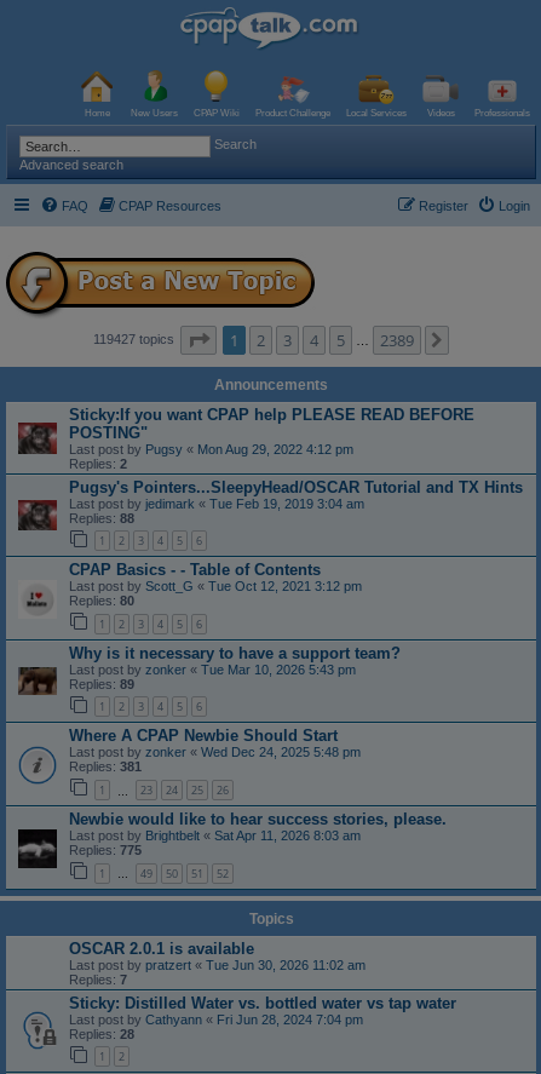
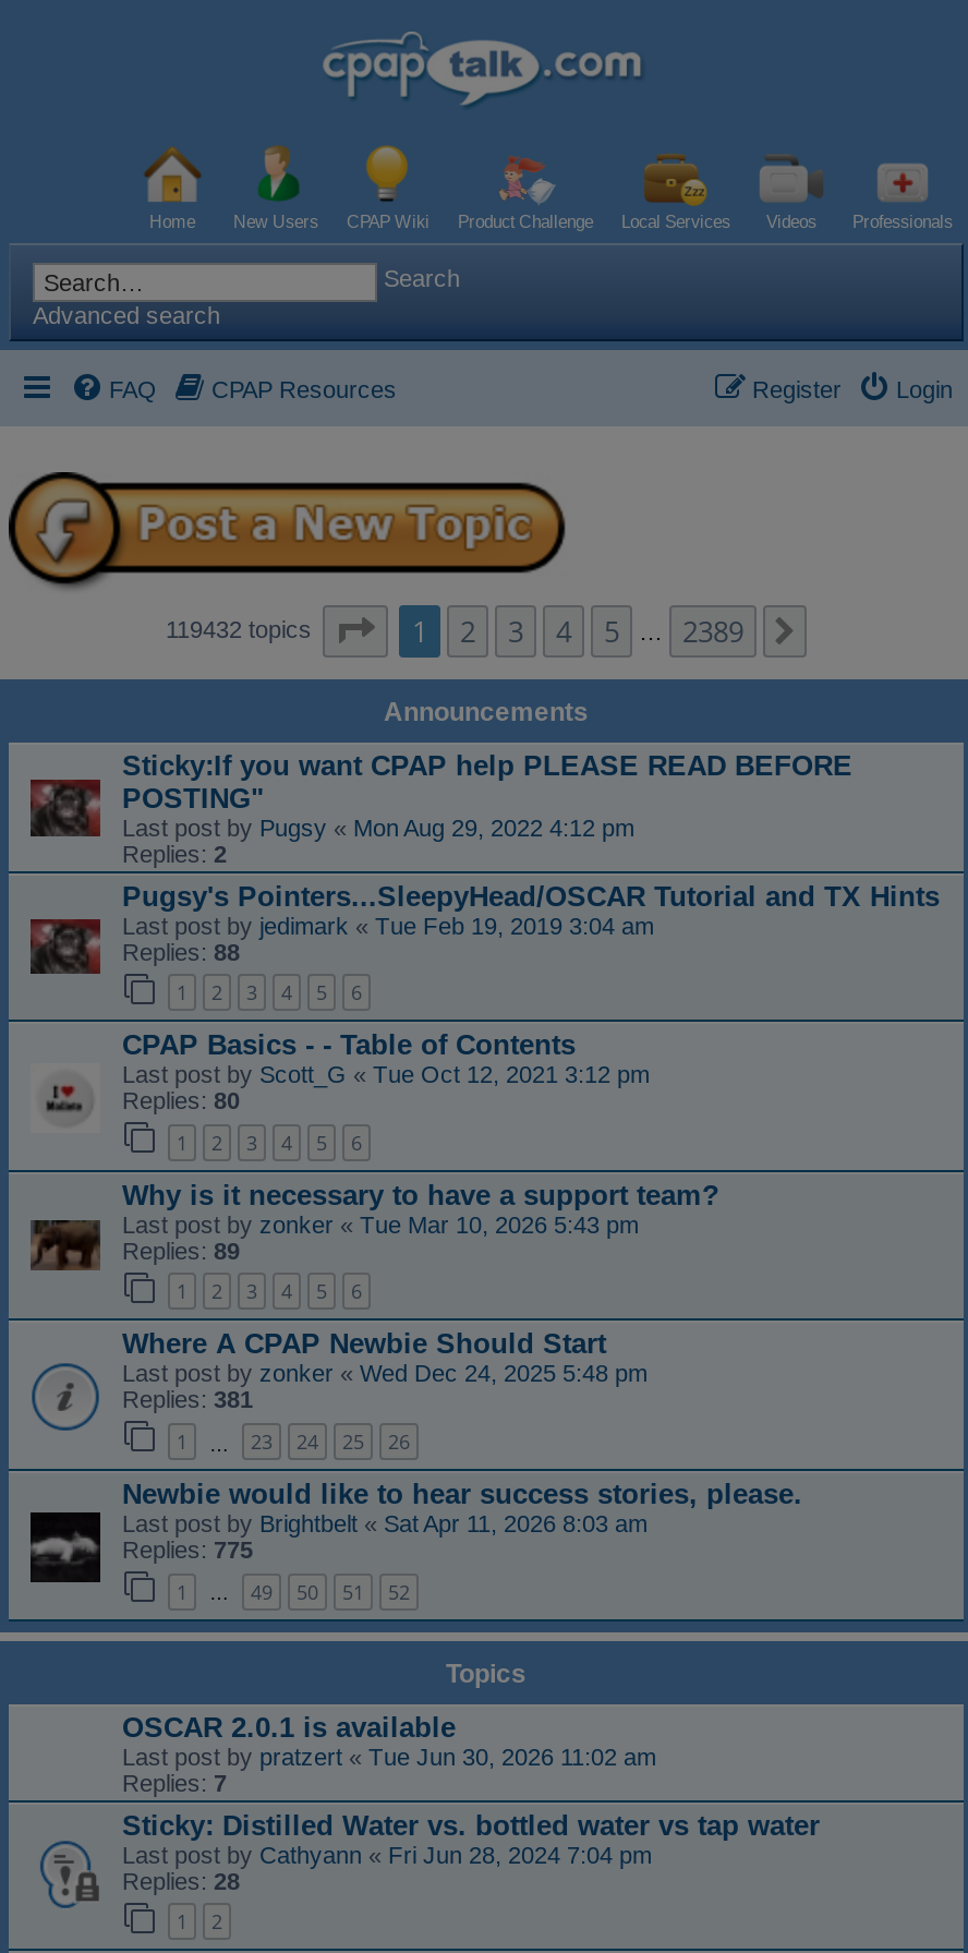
- 119427 topics
+ 119432 topics
